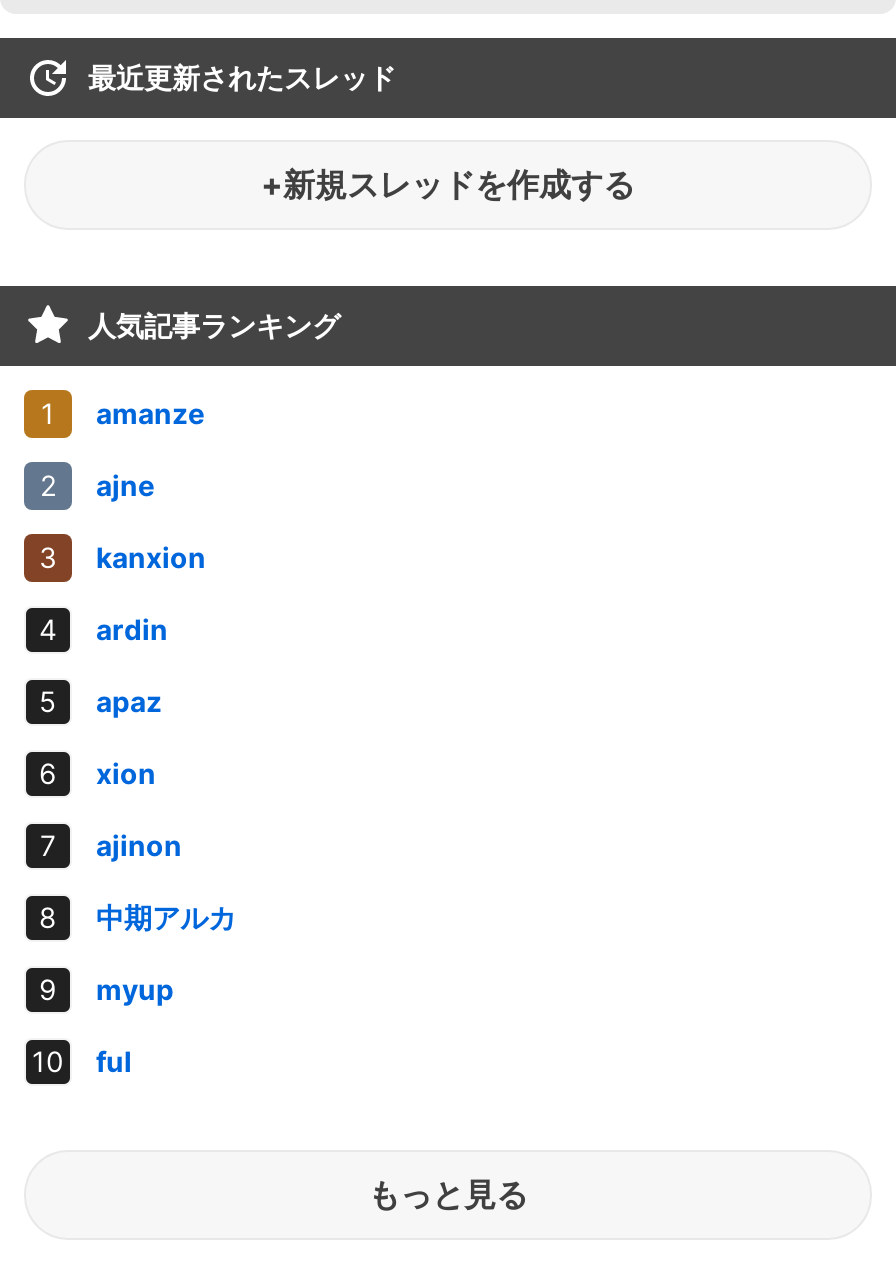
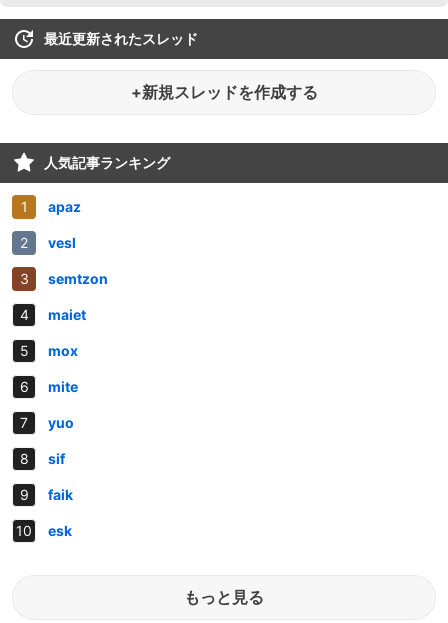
- amanze
- ajne
- kanxion
- ardin

moved up: apaz

- xion
- ajinon
- 中期アルカ
- myup
- ful
+ vesl
+ semtzon
+ maiet
+ mox
+ mite
+ yuo
+ sif
+ faik
+ esk
